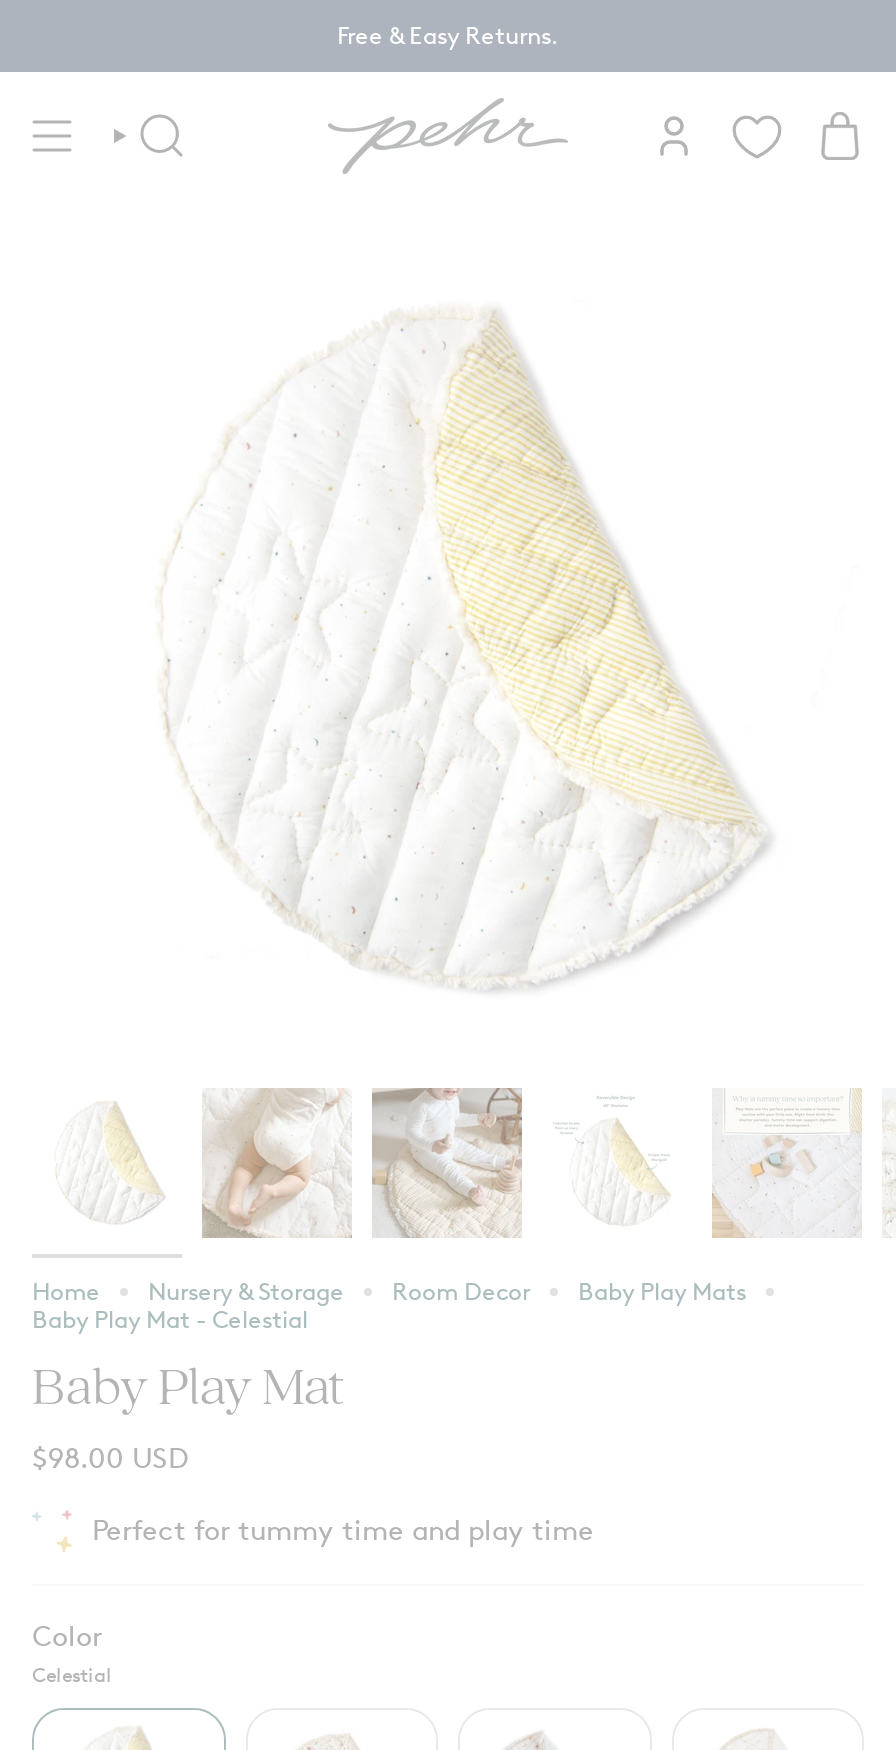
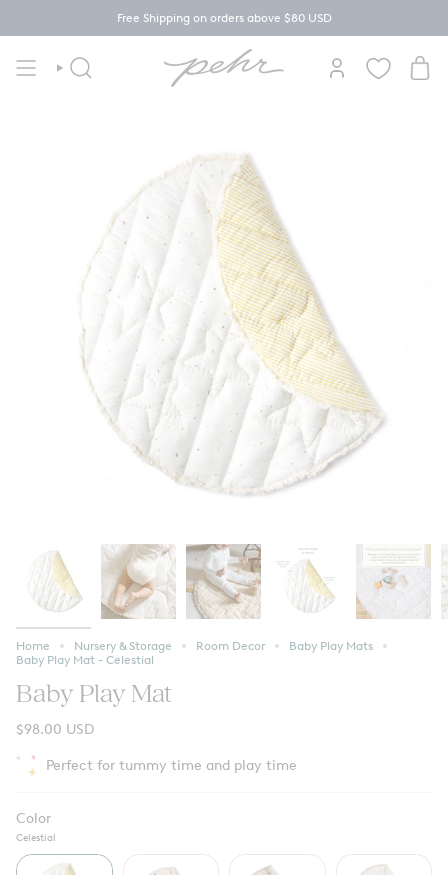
- Free & Easy Returns.
+ Free Shipping on orders above $80 USD
